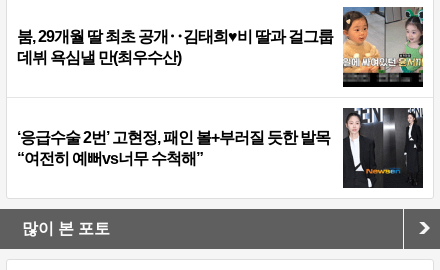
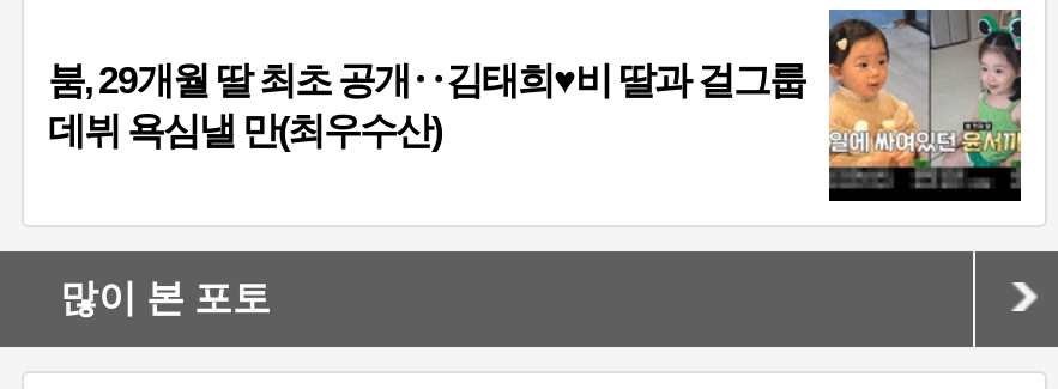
- [image]
- ‘응급수술 2번’ 고현정, 패인 볼+부러질 듯한 발목
- “여전히 예뻐vs너무 수척해”
